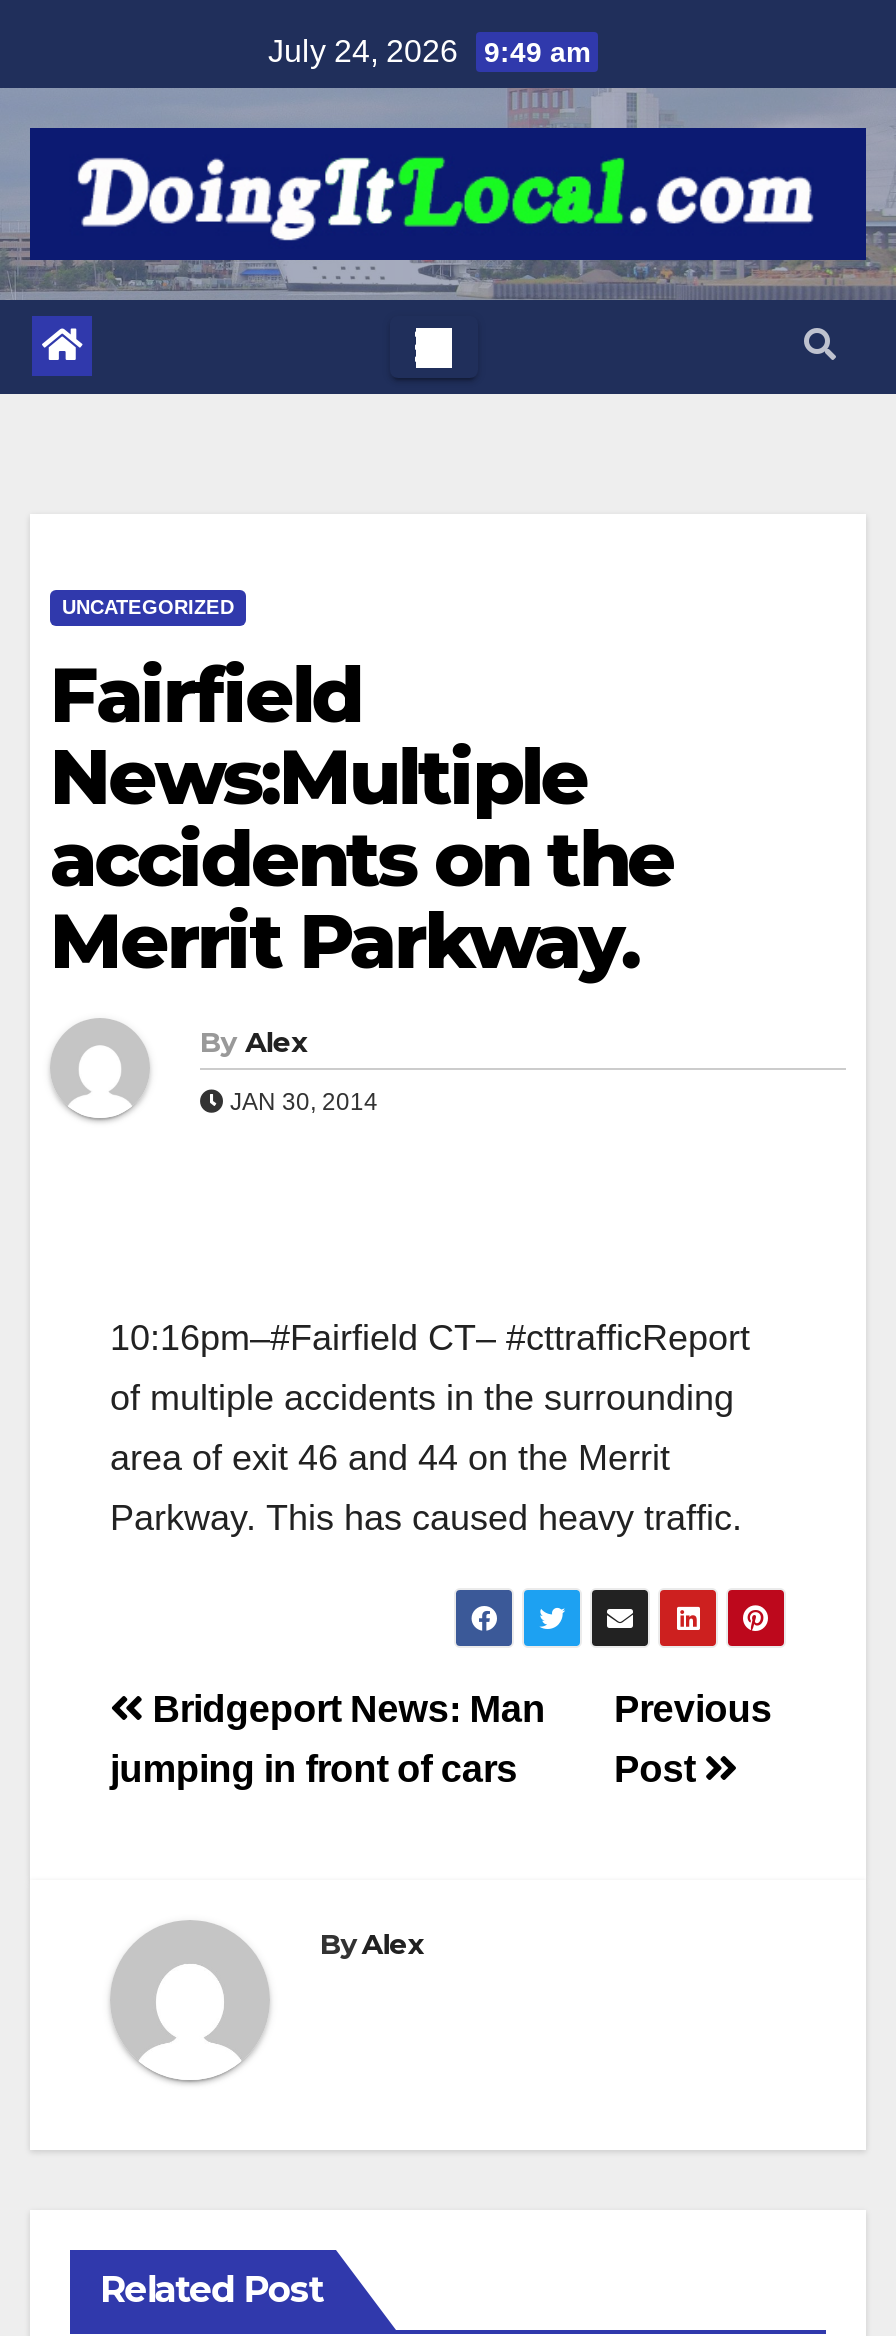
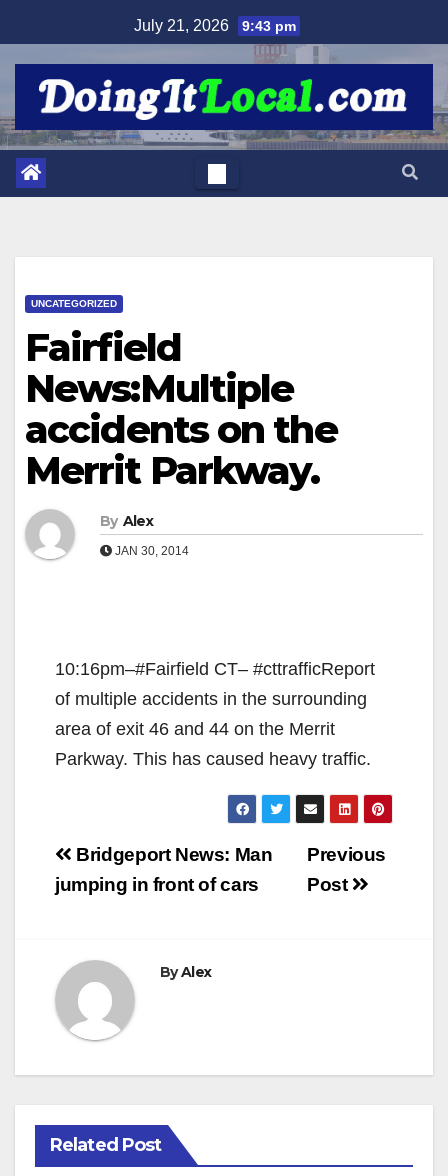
- July 24, 2026 9:49 am
+ July 21, 2026 9:43 pm
